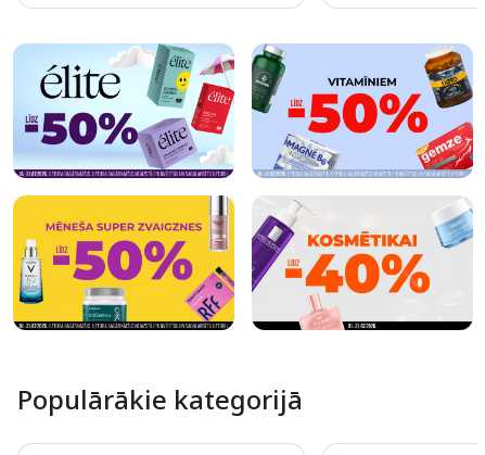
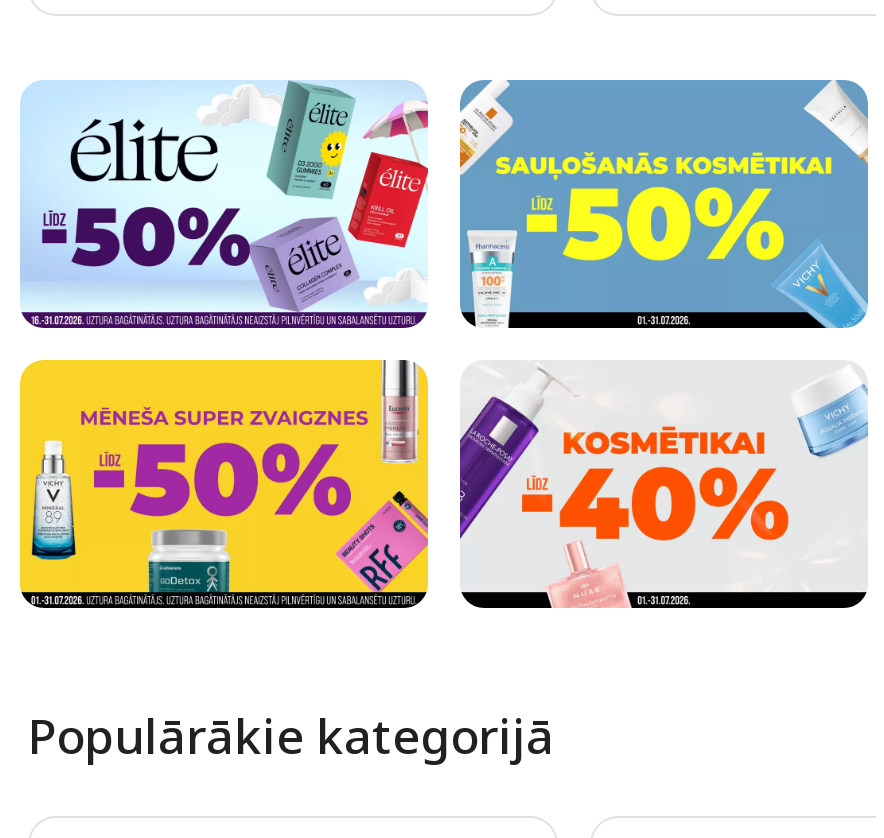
- [image]
+ [image]
